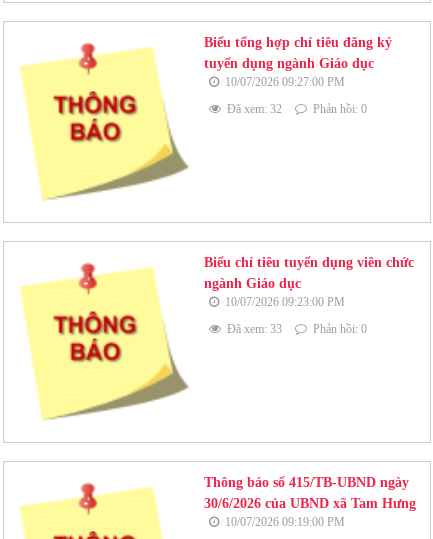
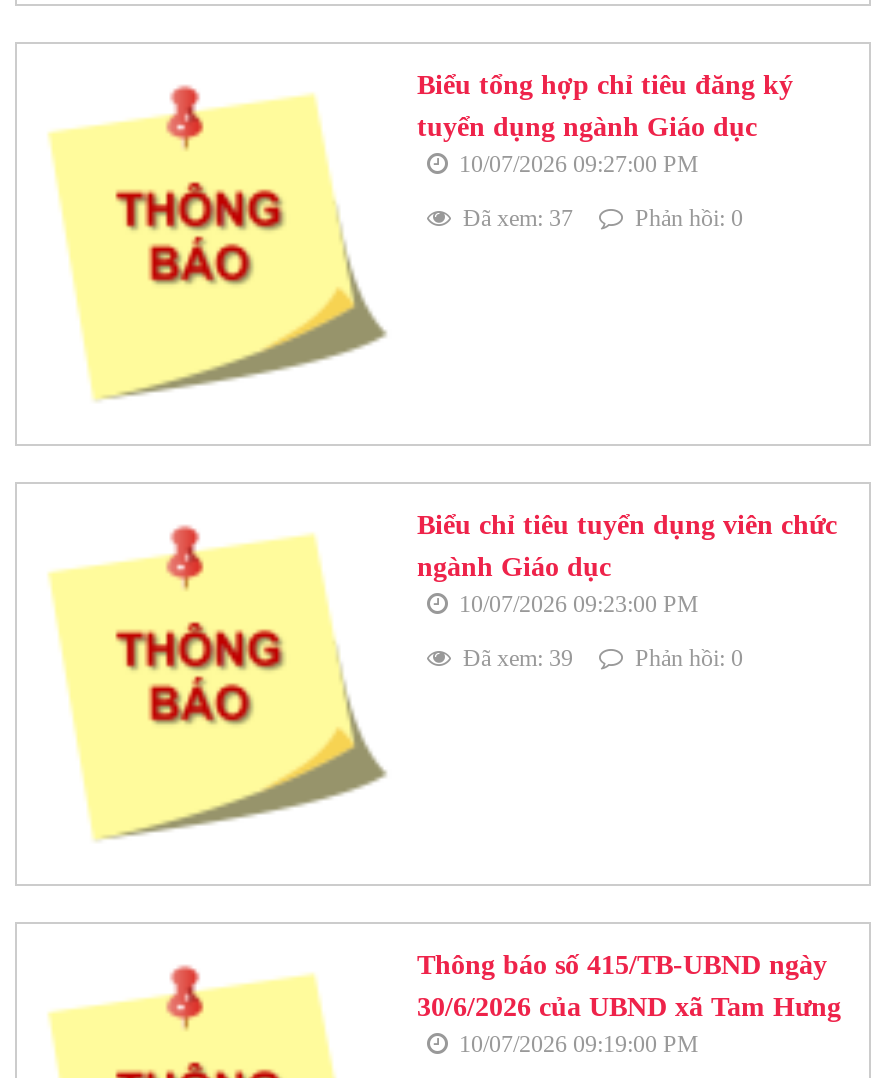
- Đã xem: 32 Phản hồi: 0
+ Đã xem: 37 Phản hồi: 0

- Đã xem: 33 Phản hồi: 0
+ Đã xem: 39 Phản hồi: 0
